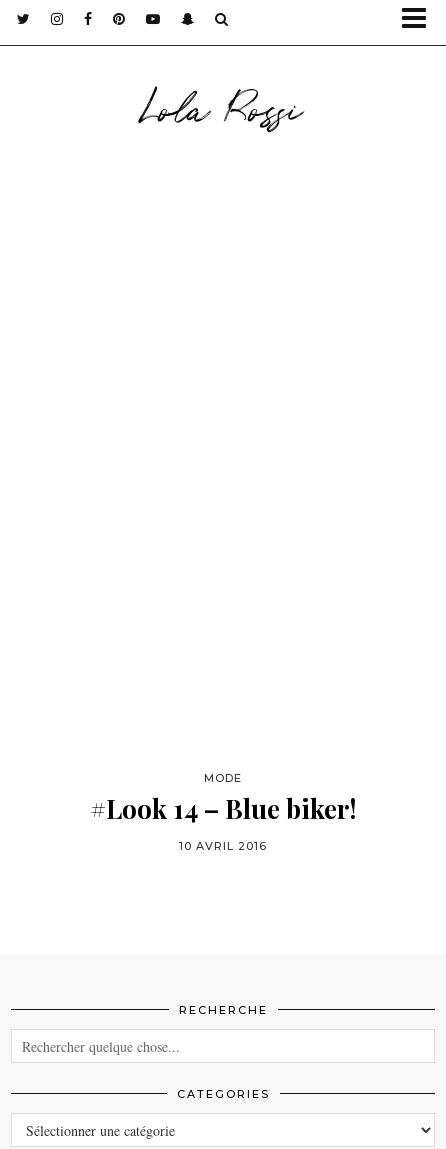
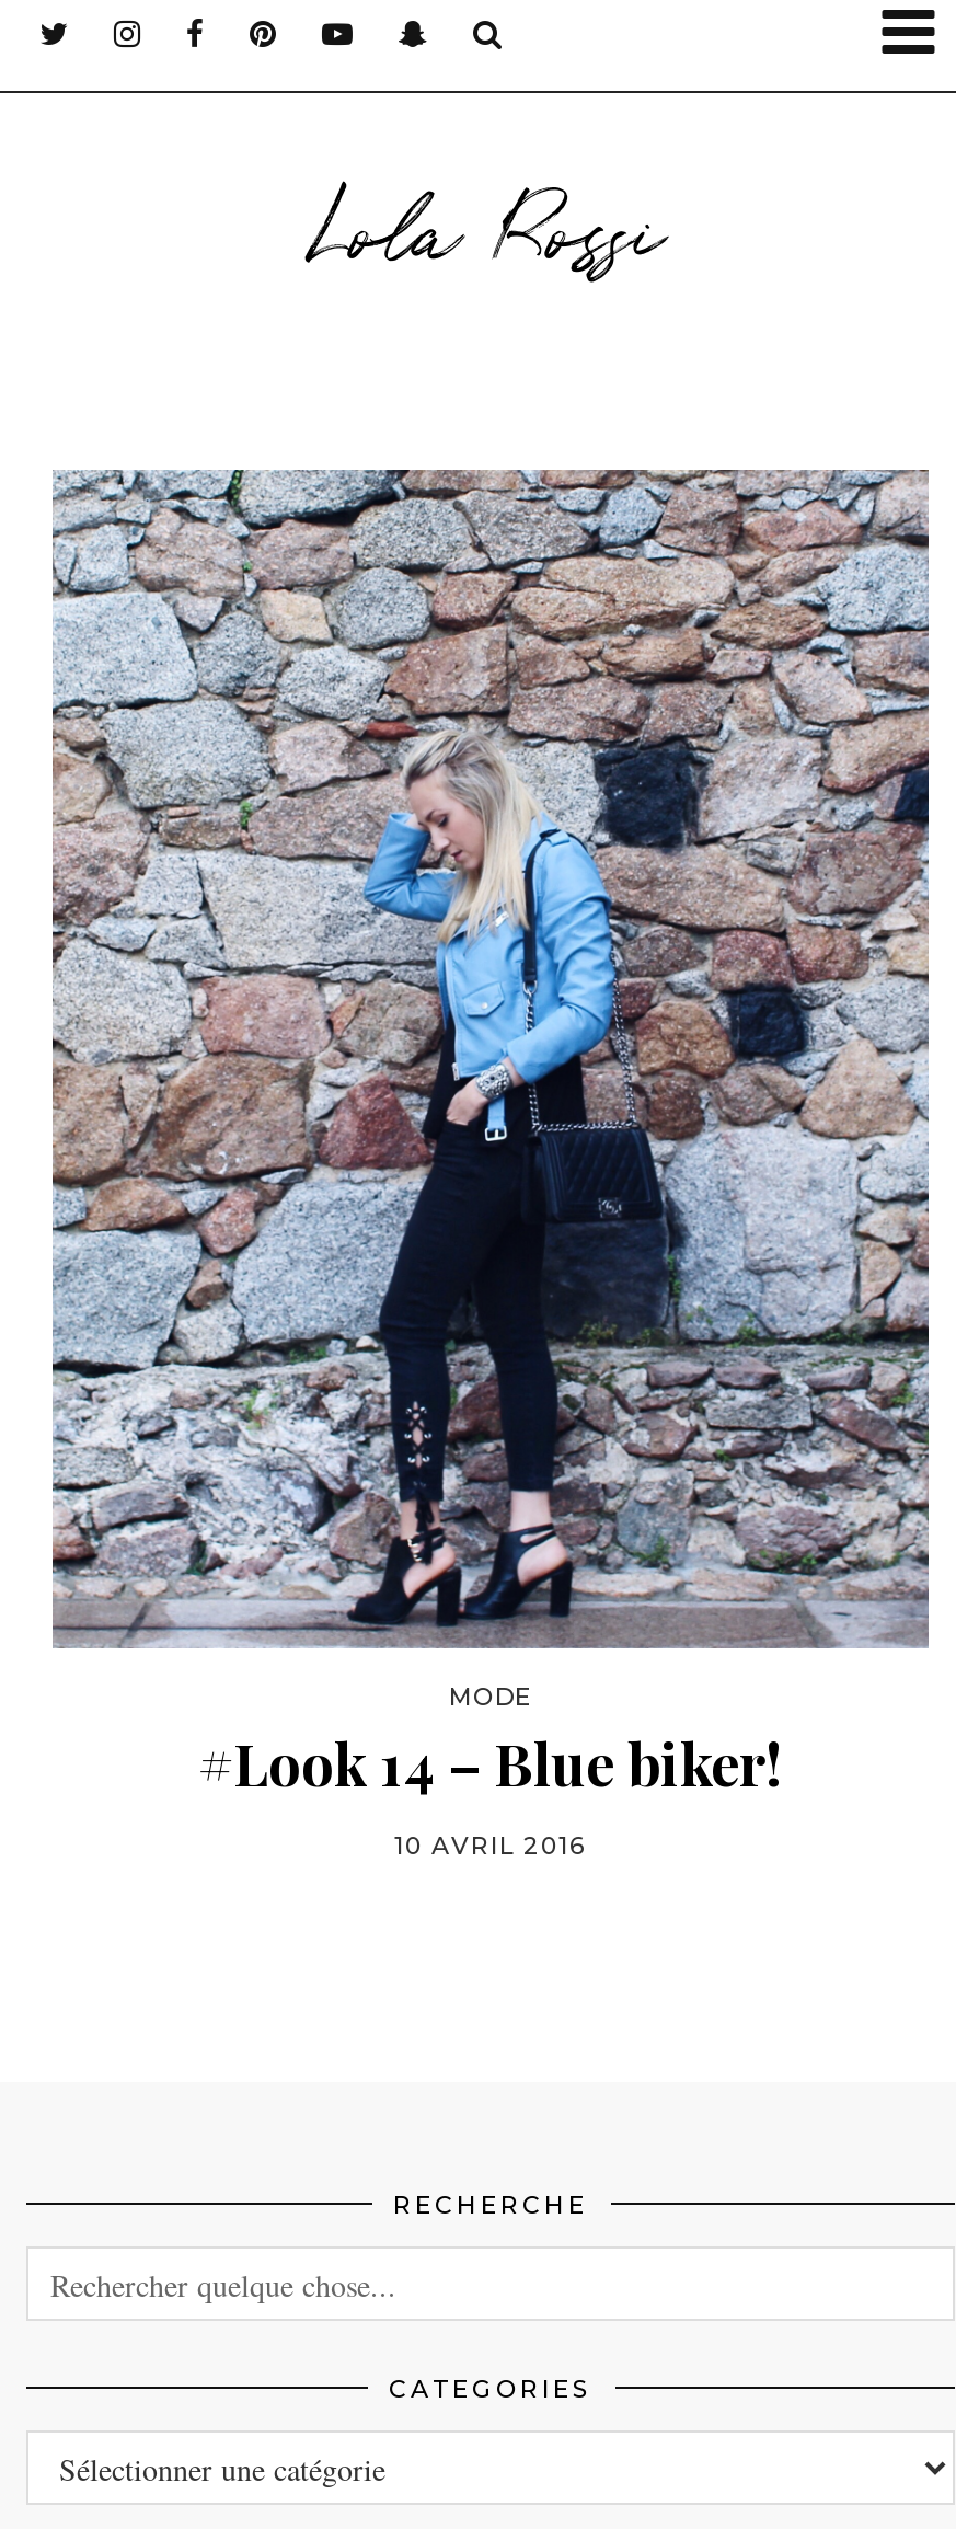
+ [image]
